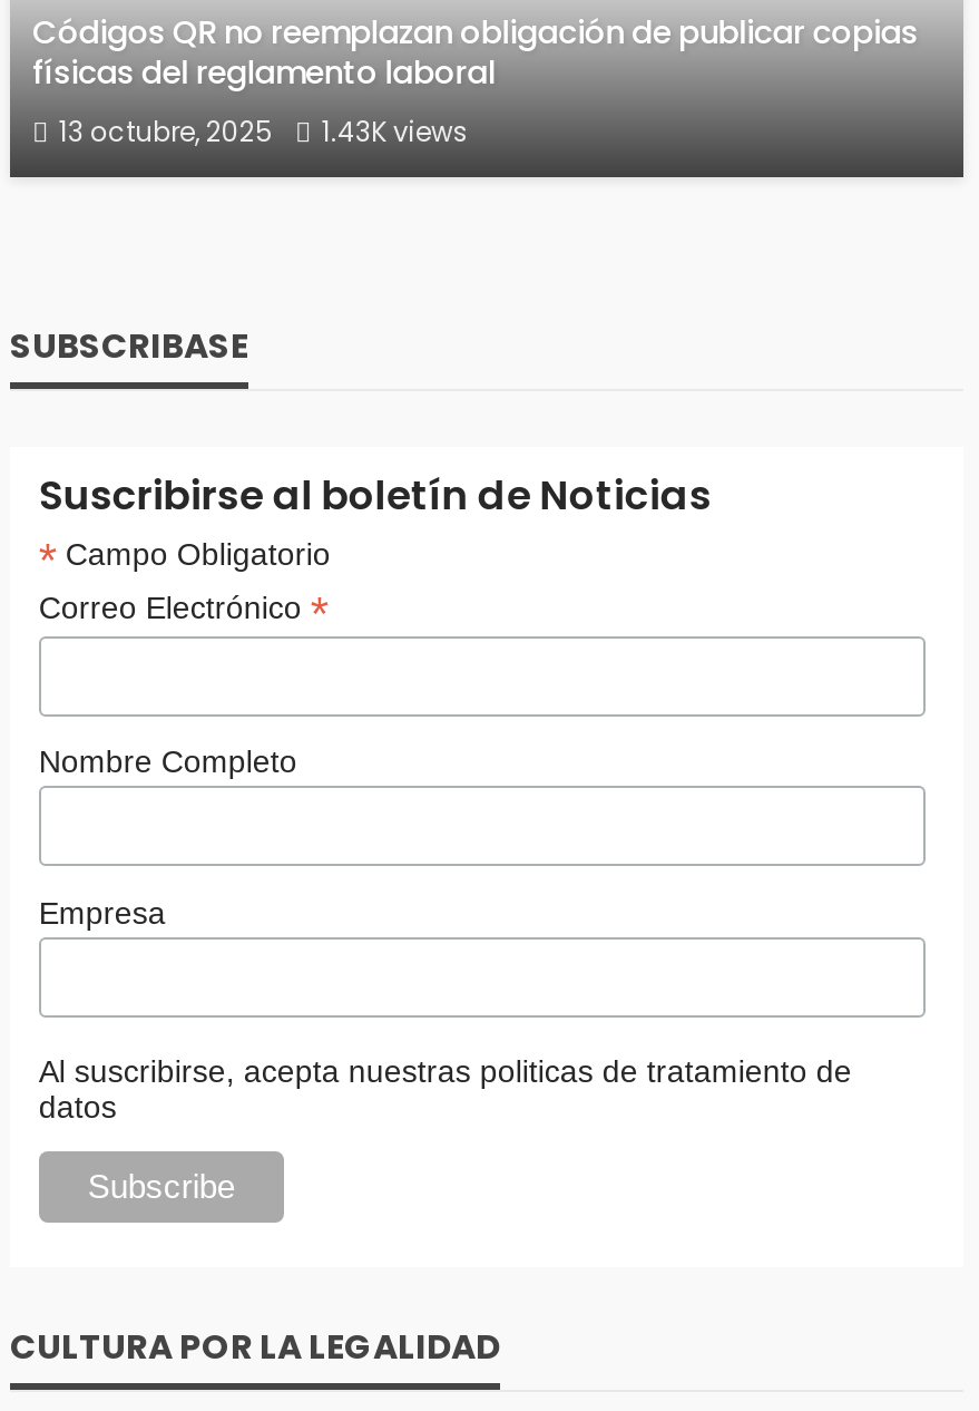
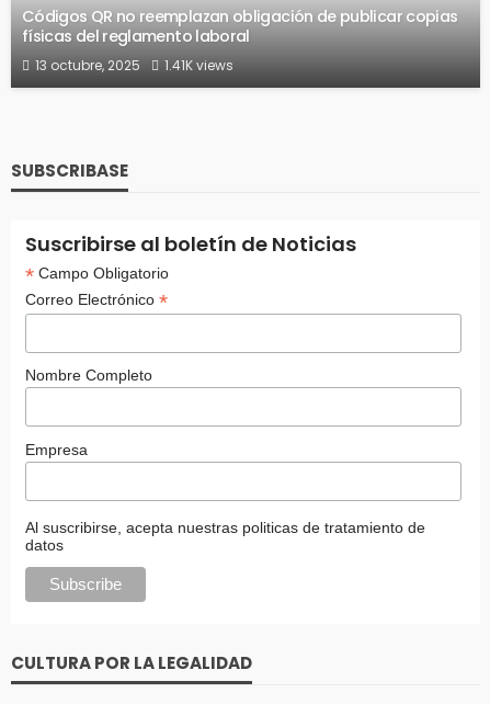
- 13 octubre, 2025 1.43K views
+ 13 octubre, 2025 1.41K views
